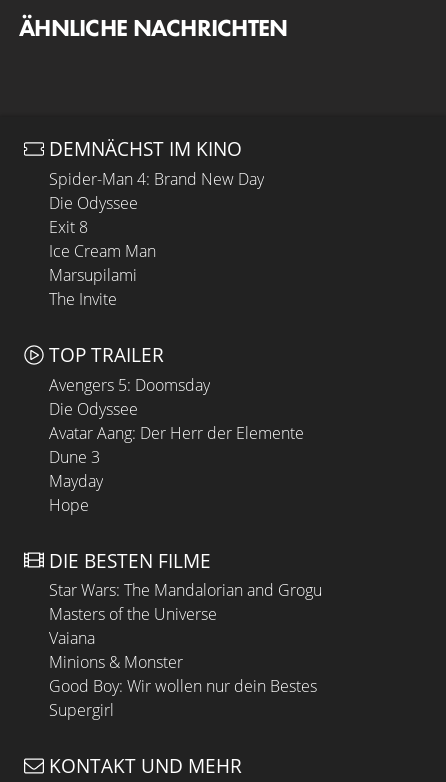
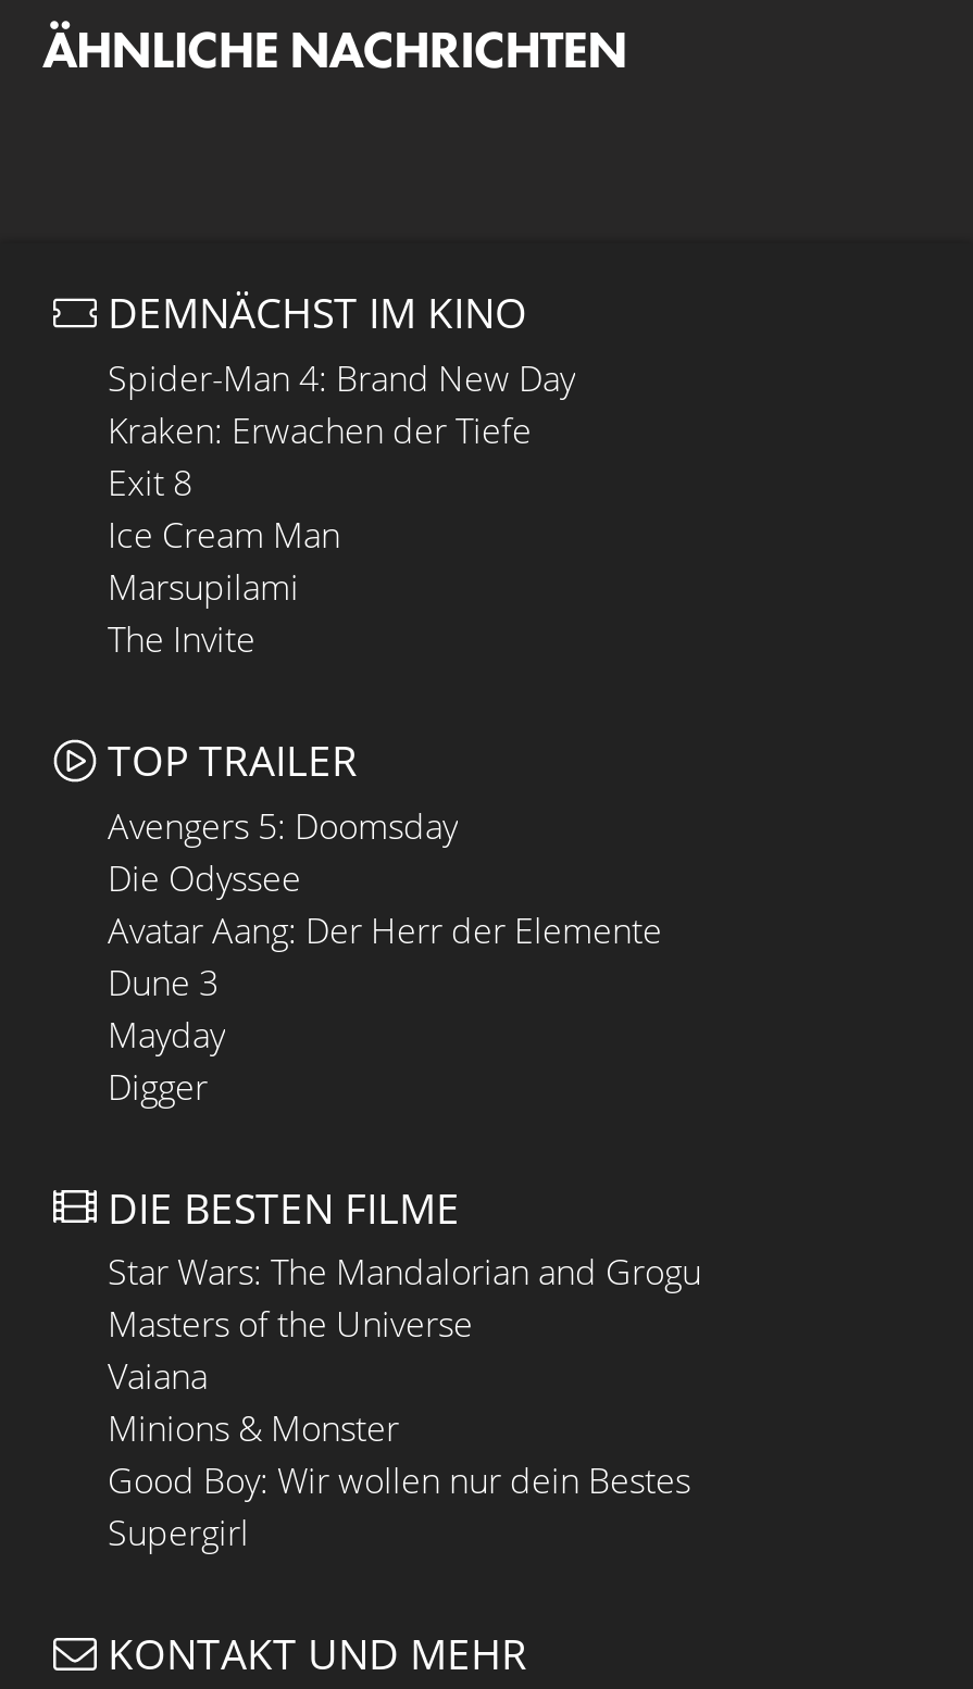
- Die Odyssee
+ Kraken: Erwachen der Tiefe

- Hope
+ Digger
